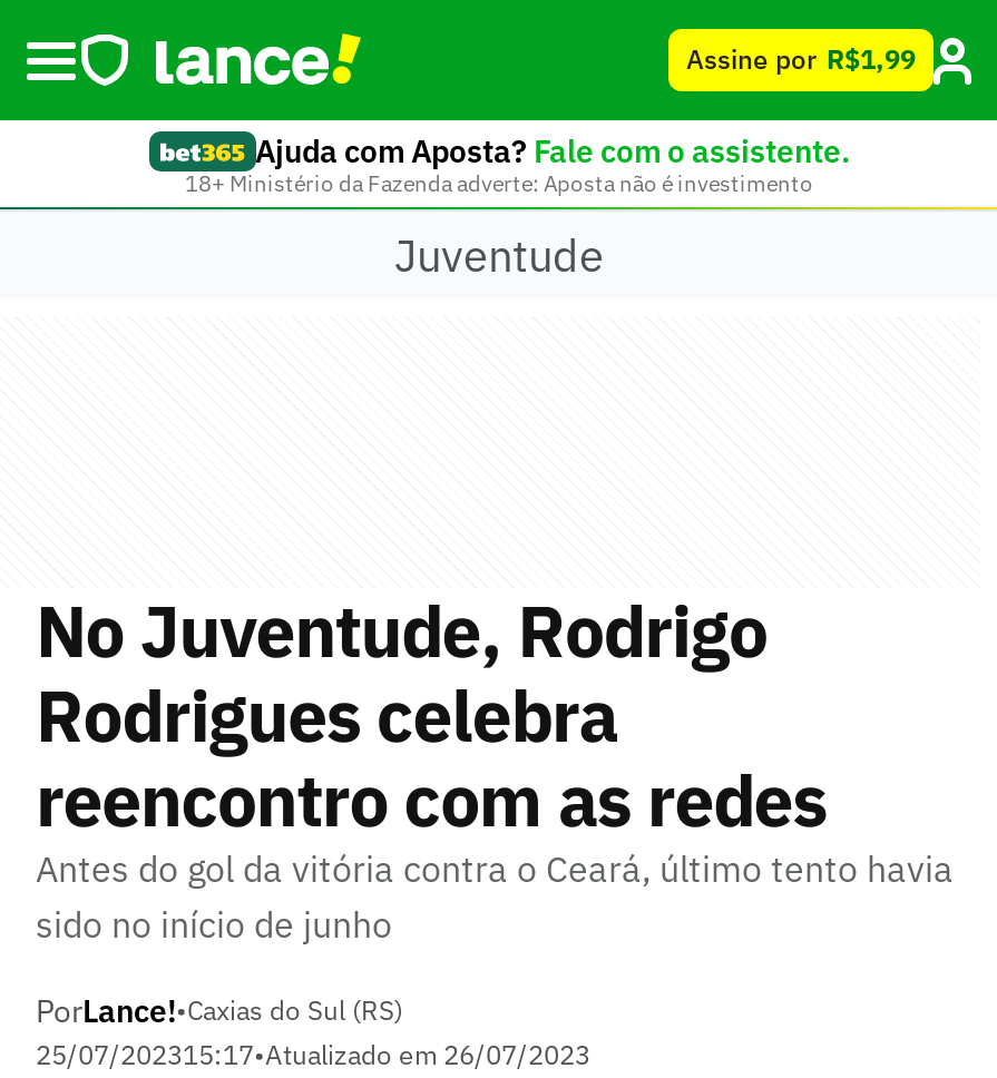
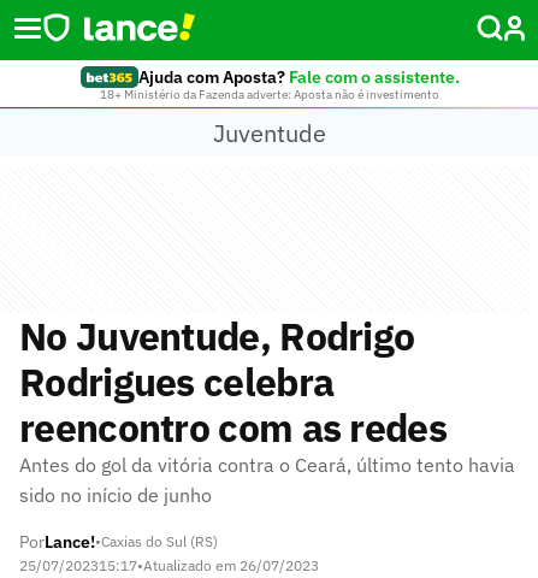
- Assine por R$1,99
